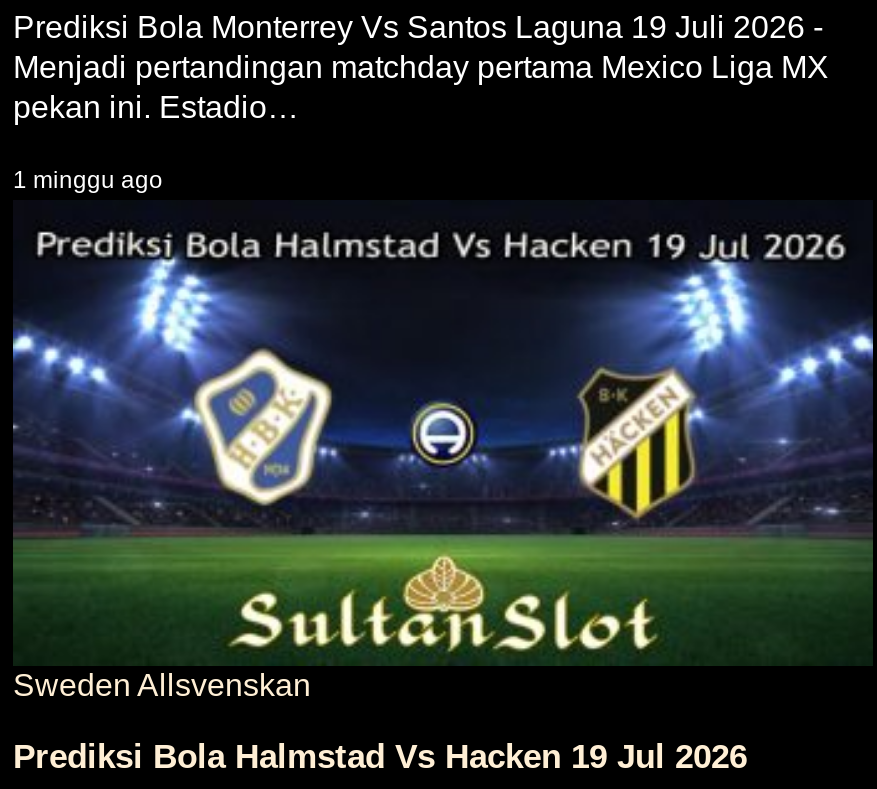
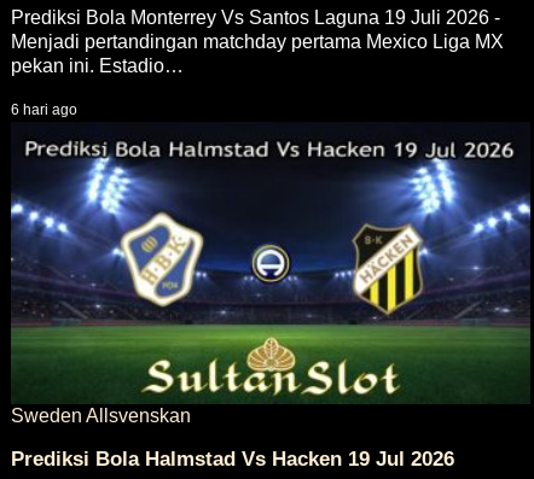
- 1 minggu ago
+ 6 hari ago
